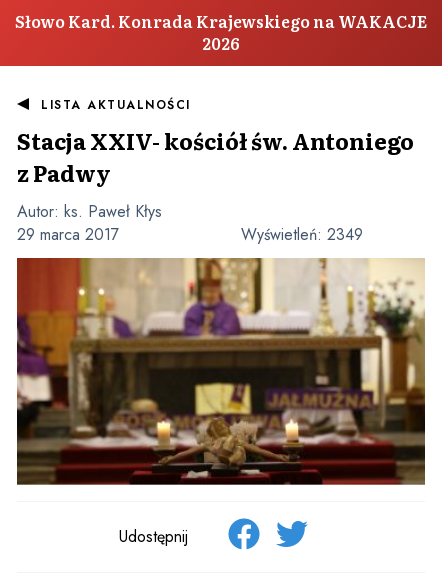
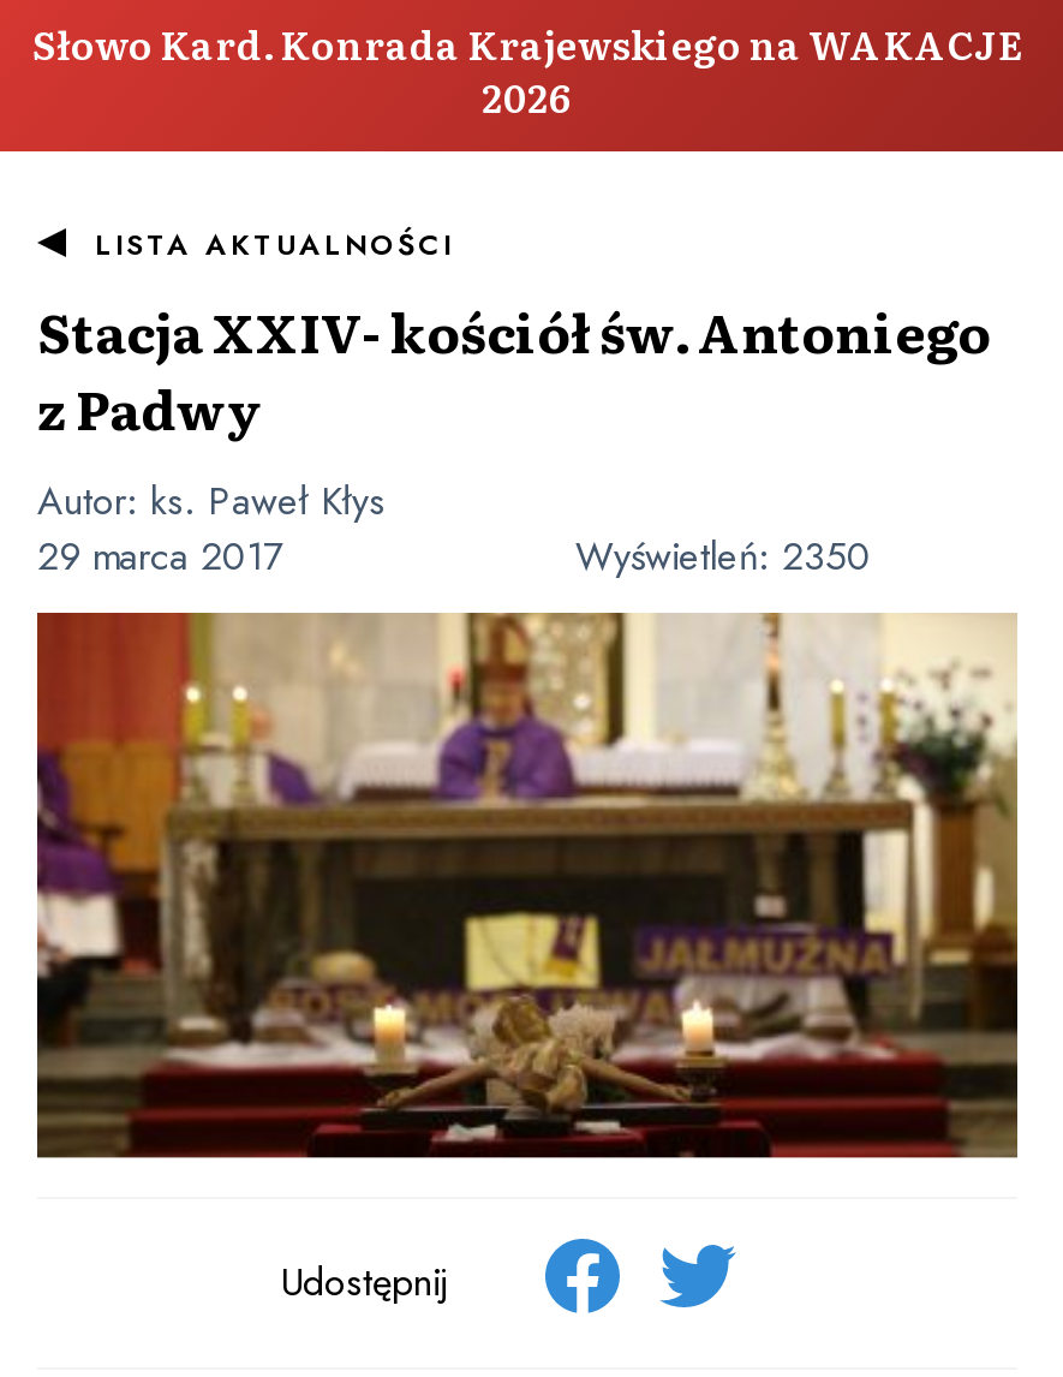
- Wyświetleń: 2349
+ Wyświetleń: 2350
